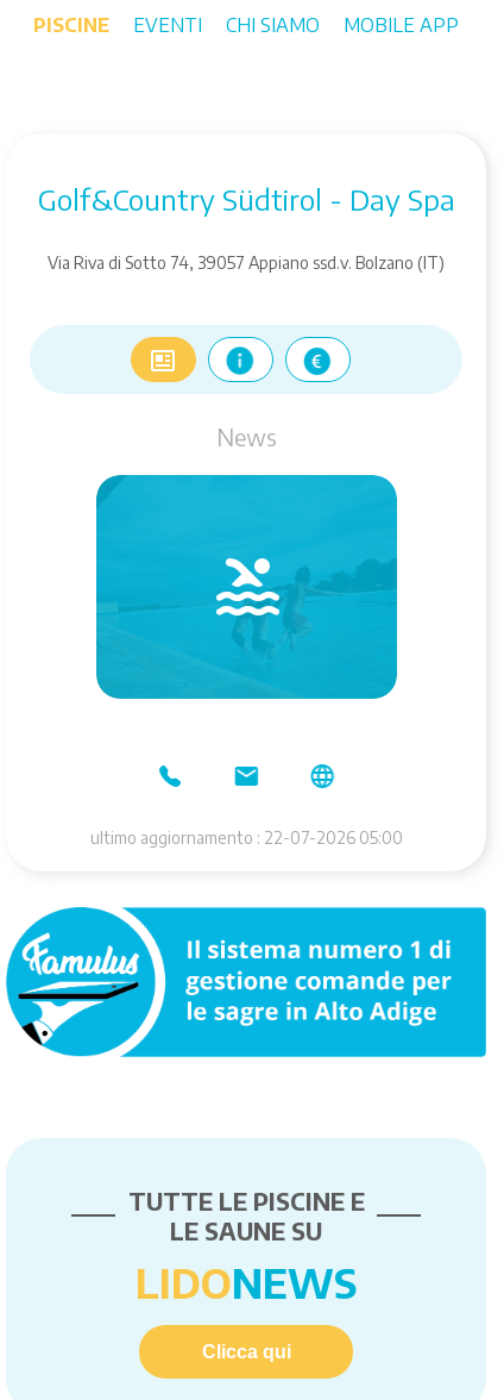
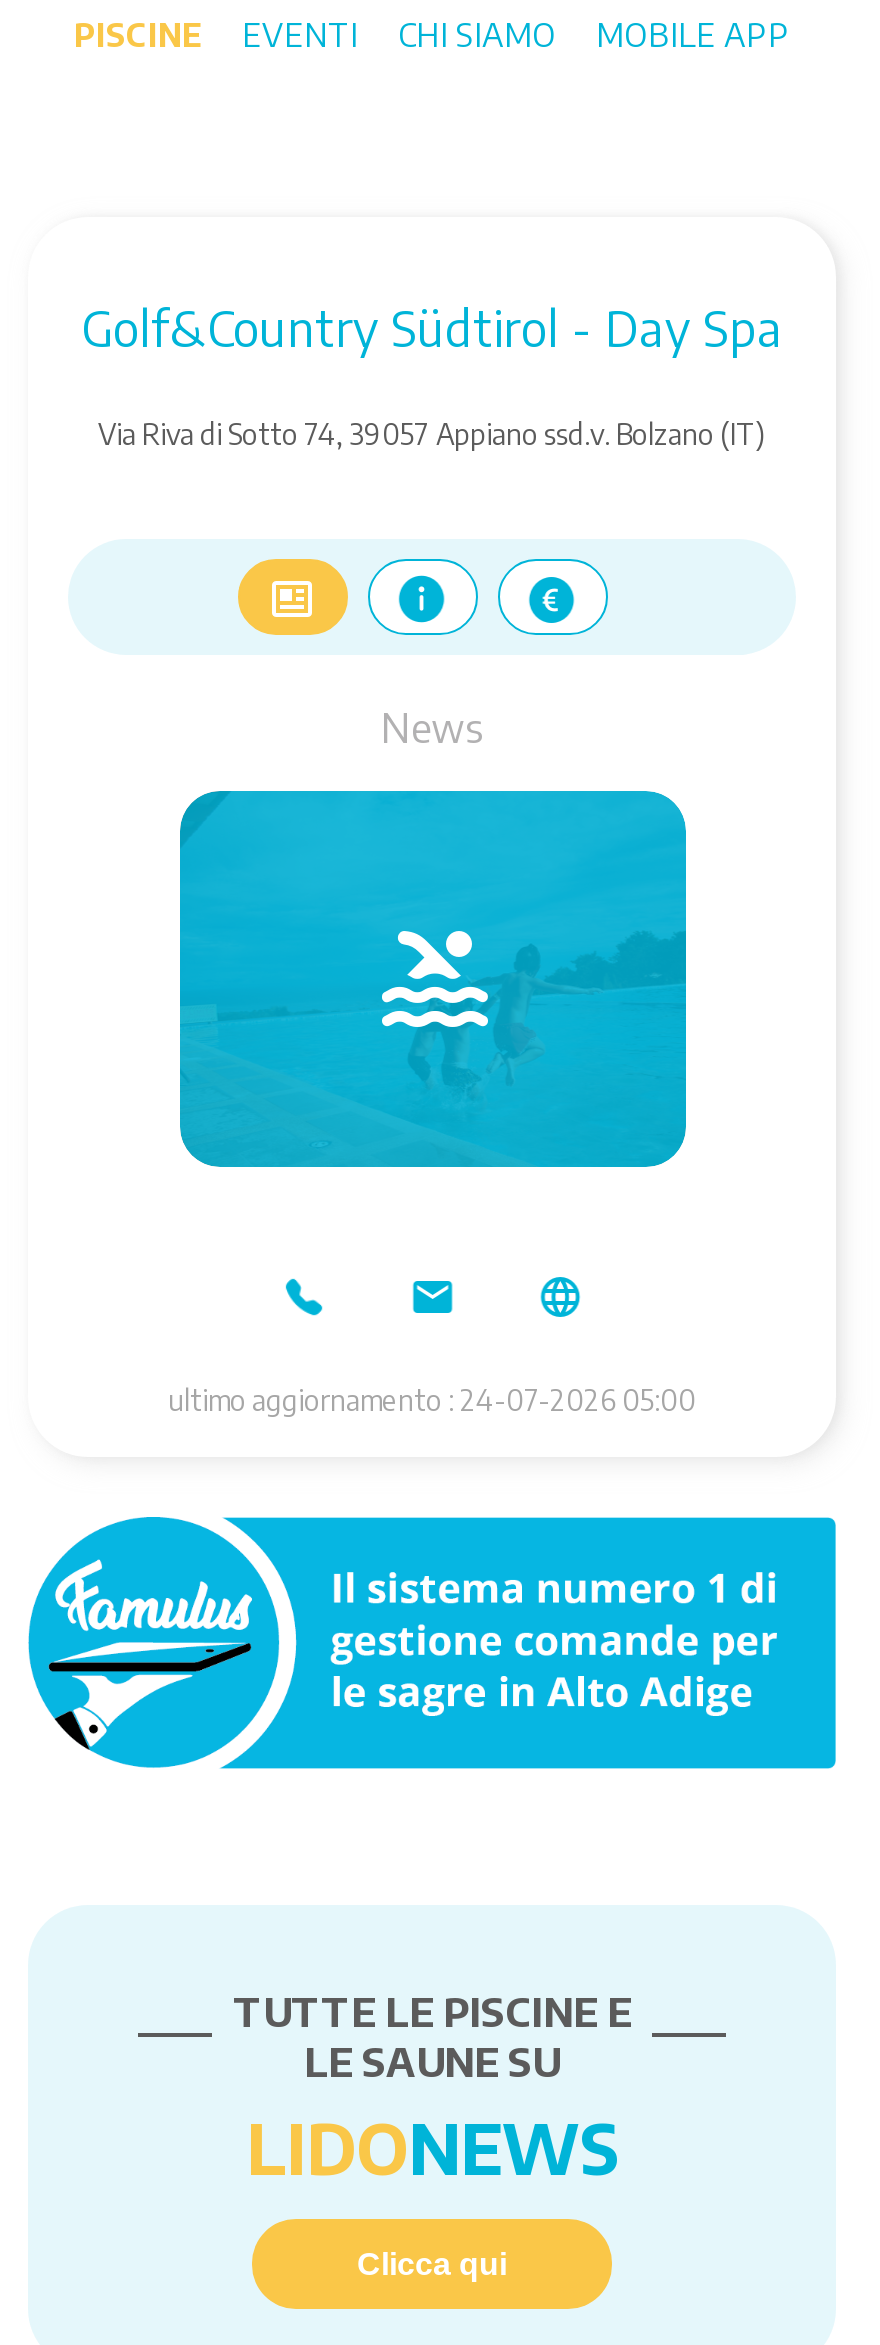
- ultimo aggiornamento : 22-07-2026 05:00
+ ultimo aggiornamento : 24-07-2026 05:00
